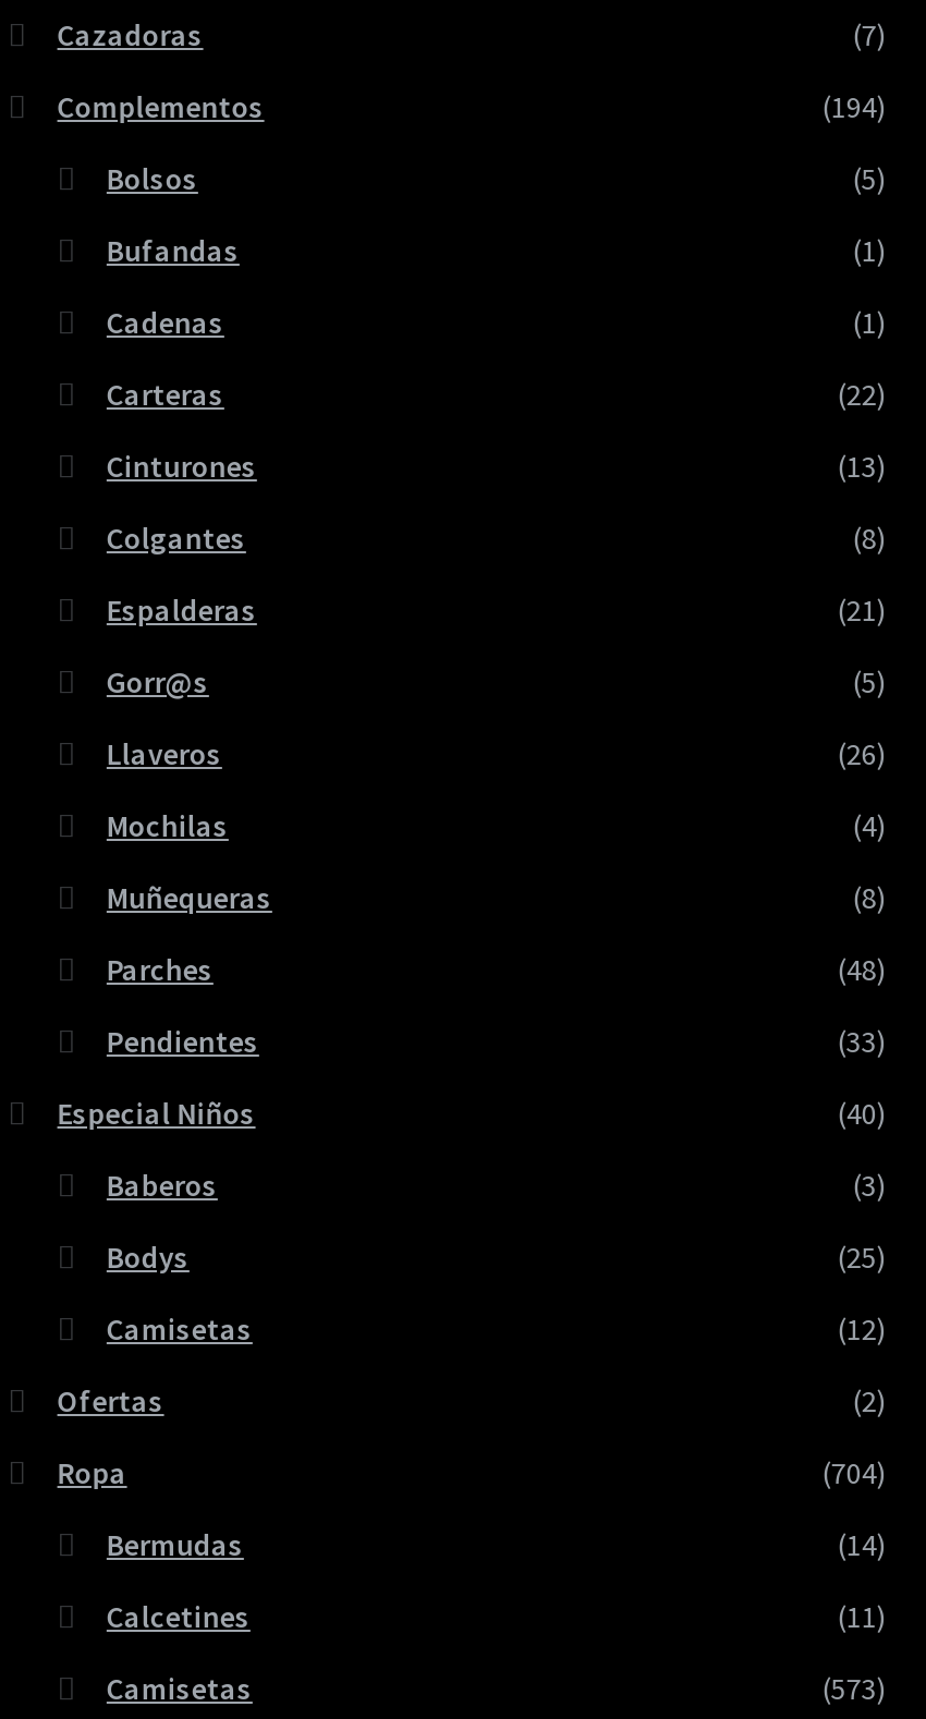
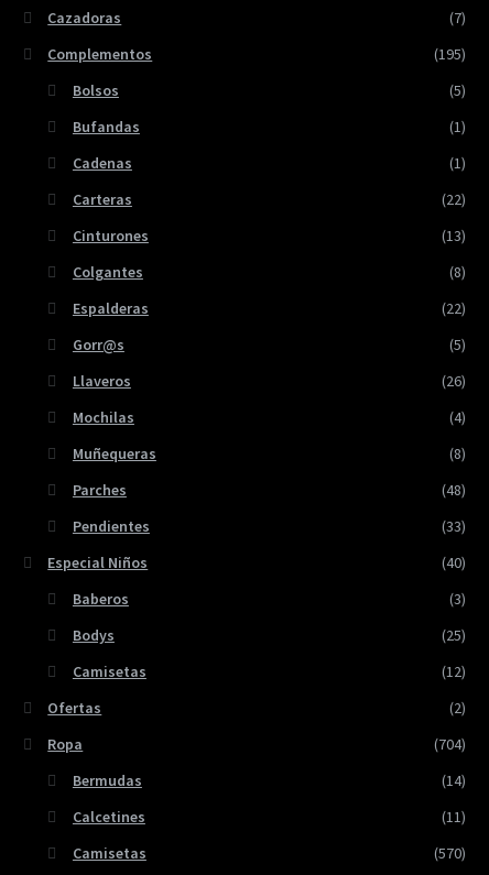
- (194)
+ (195)

- (21)
+ (22)

- (573)
+ (570)
